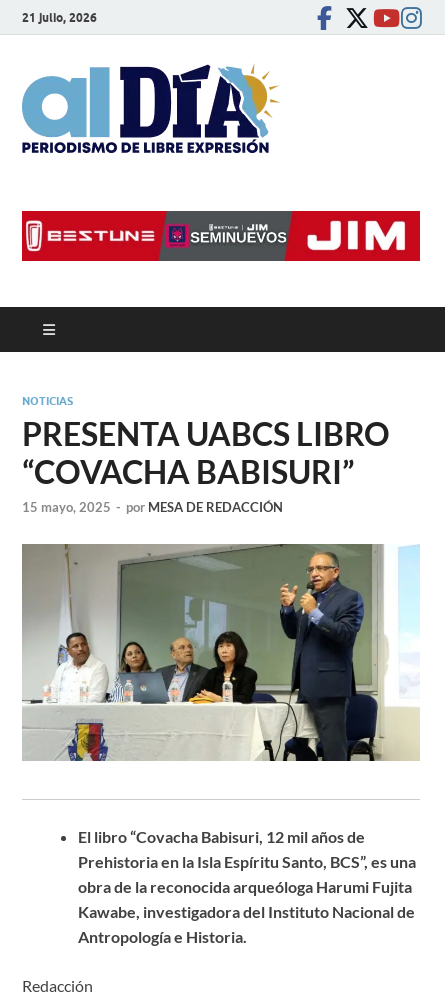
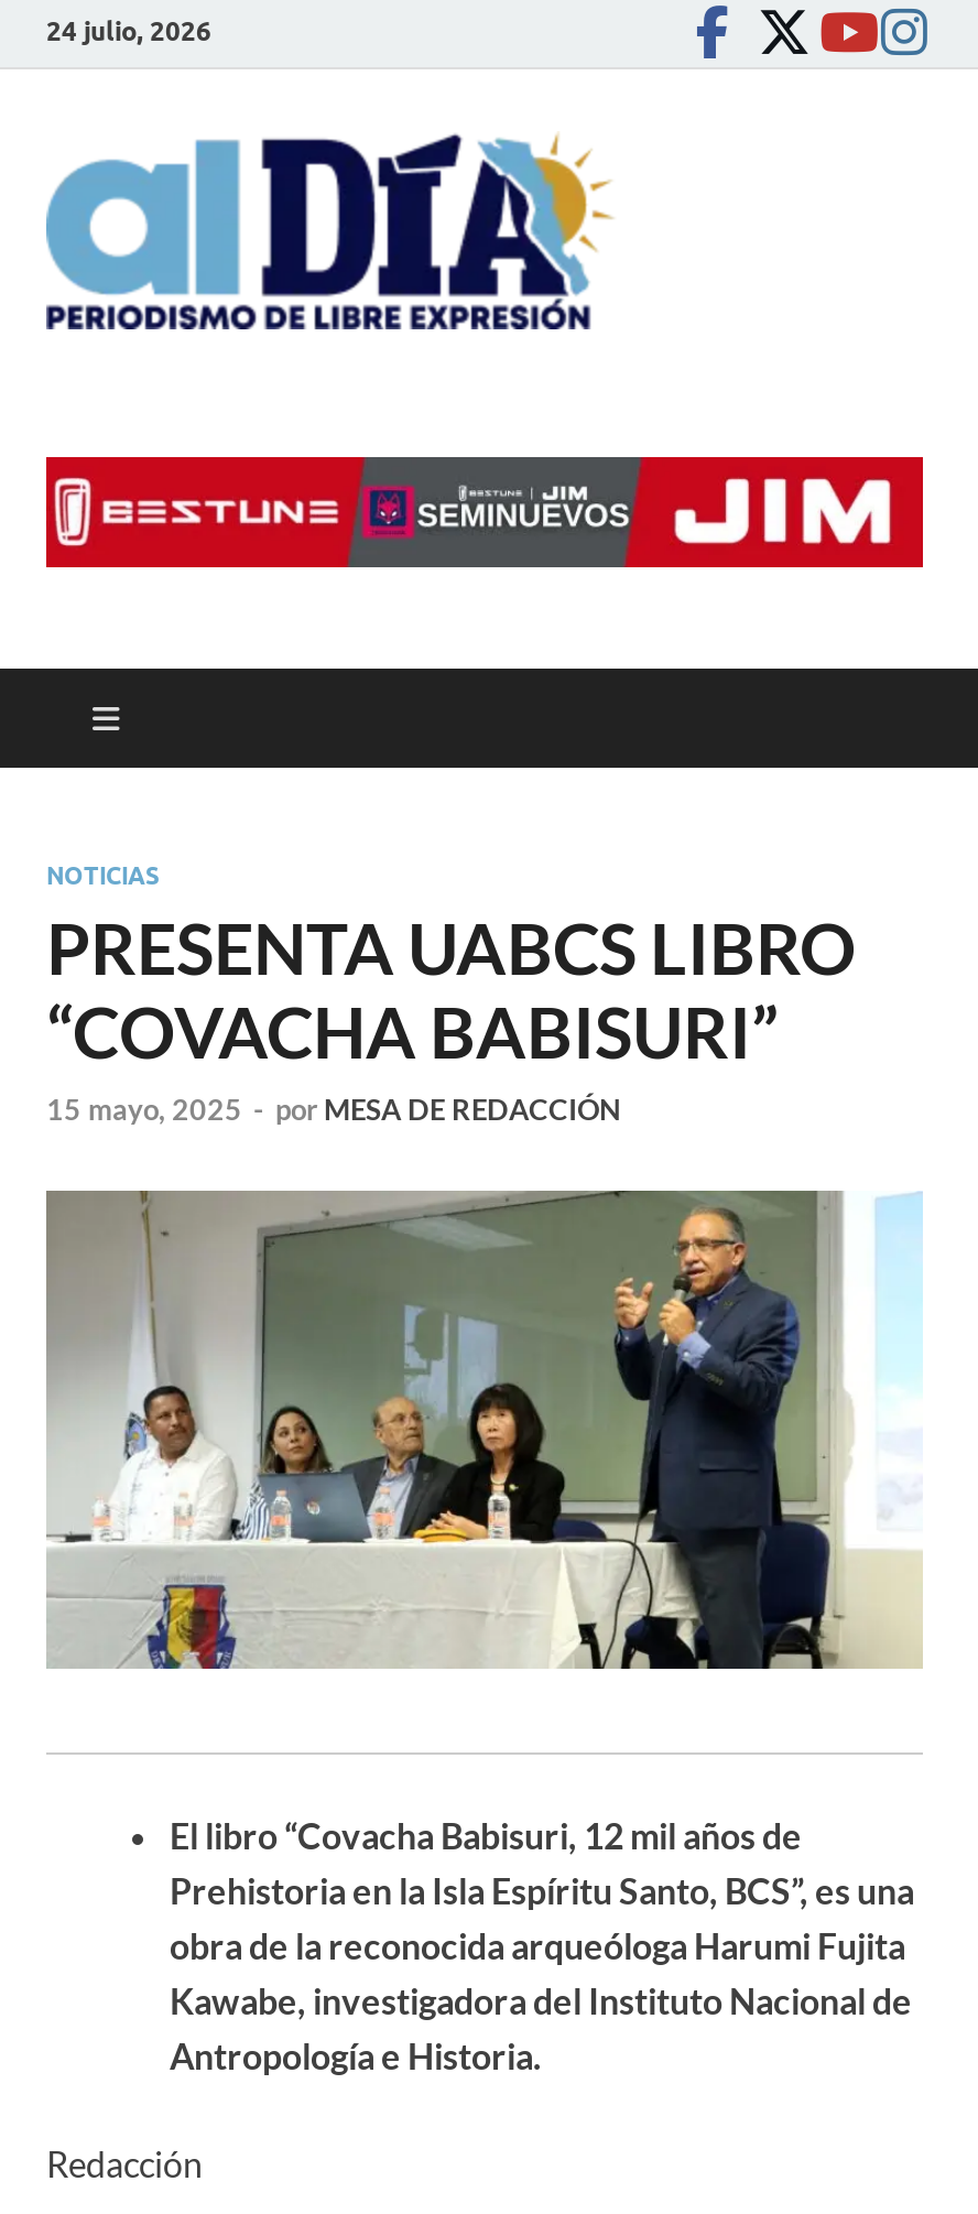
- 21 julio, 2026
+ 24 julio, 2026
